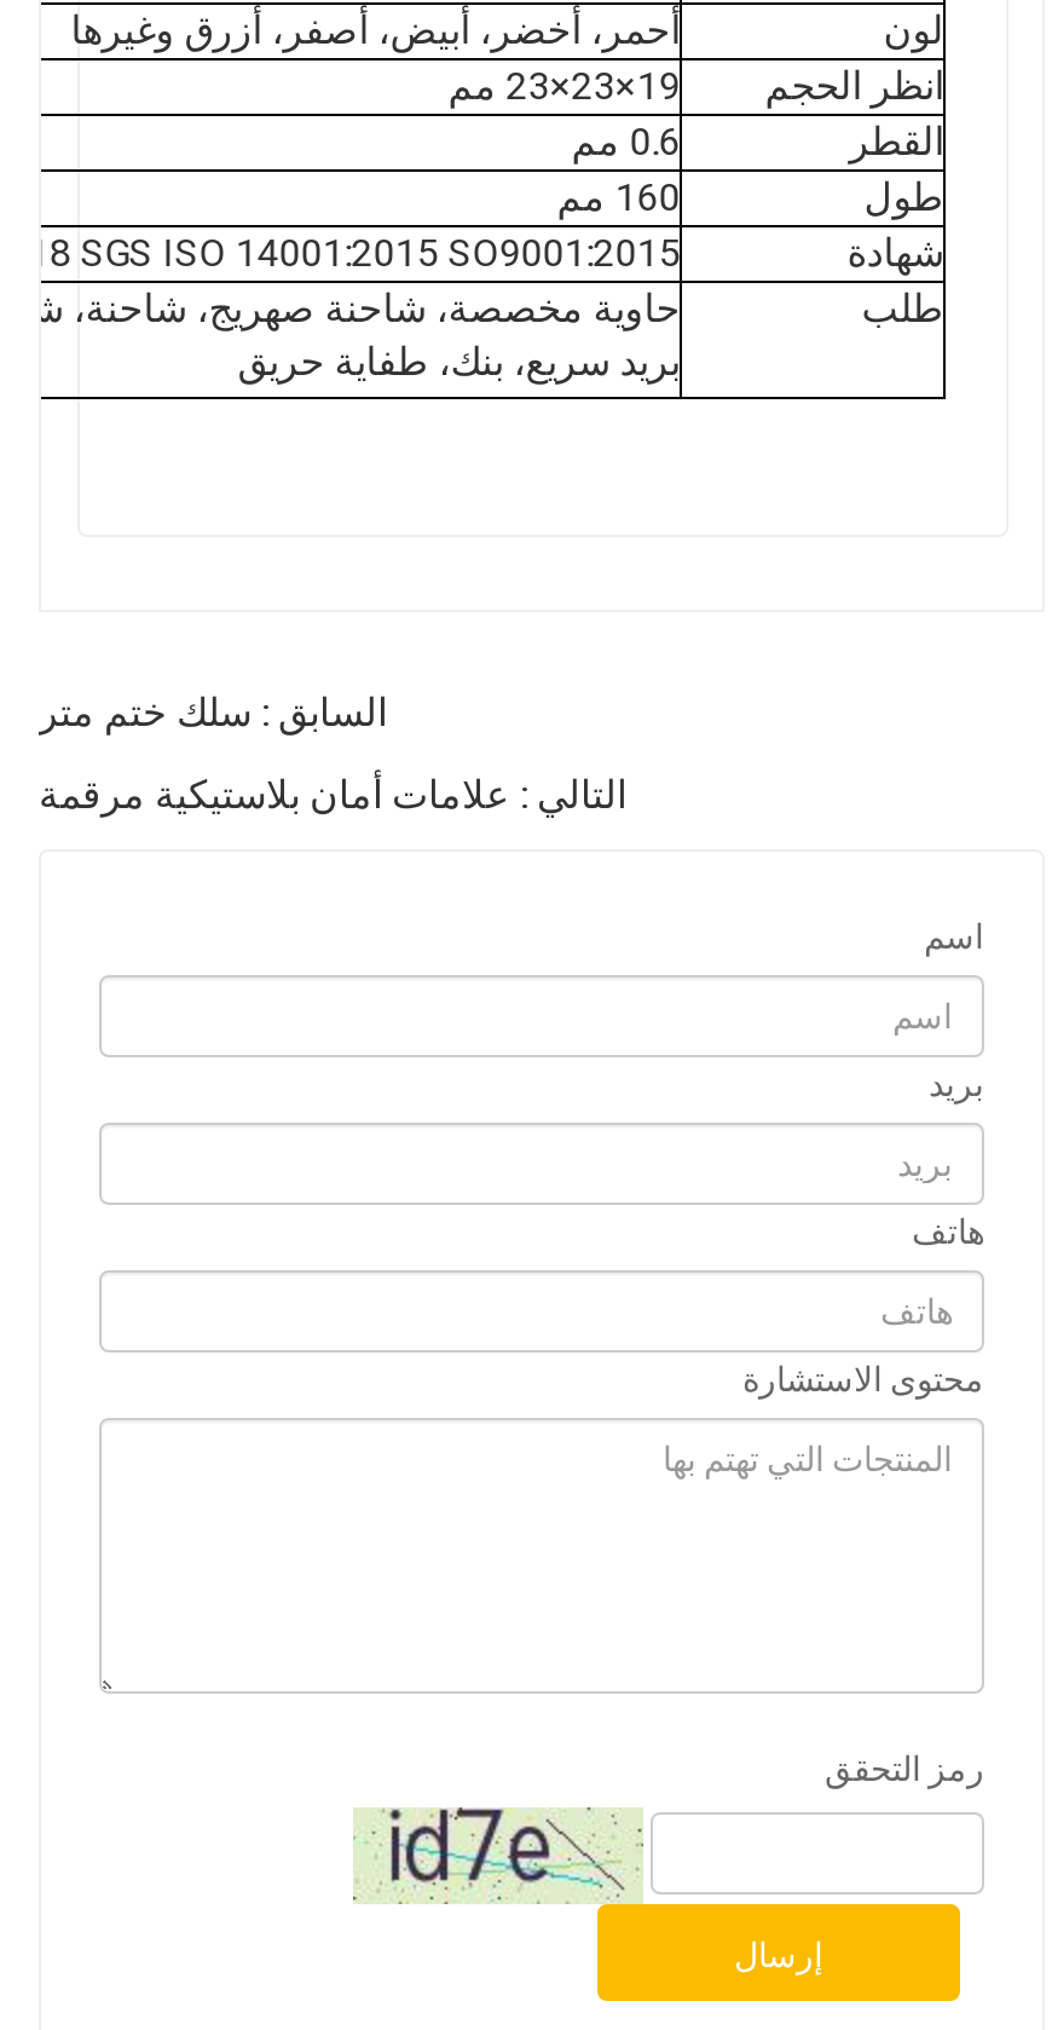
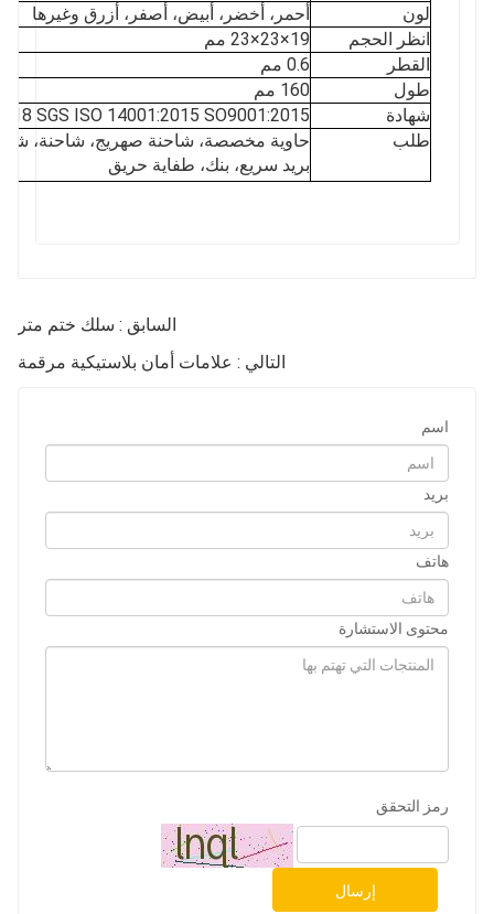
- [image]
+ [image]
